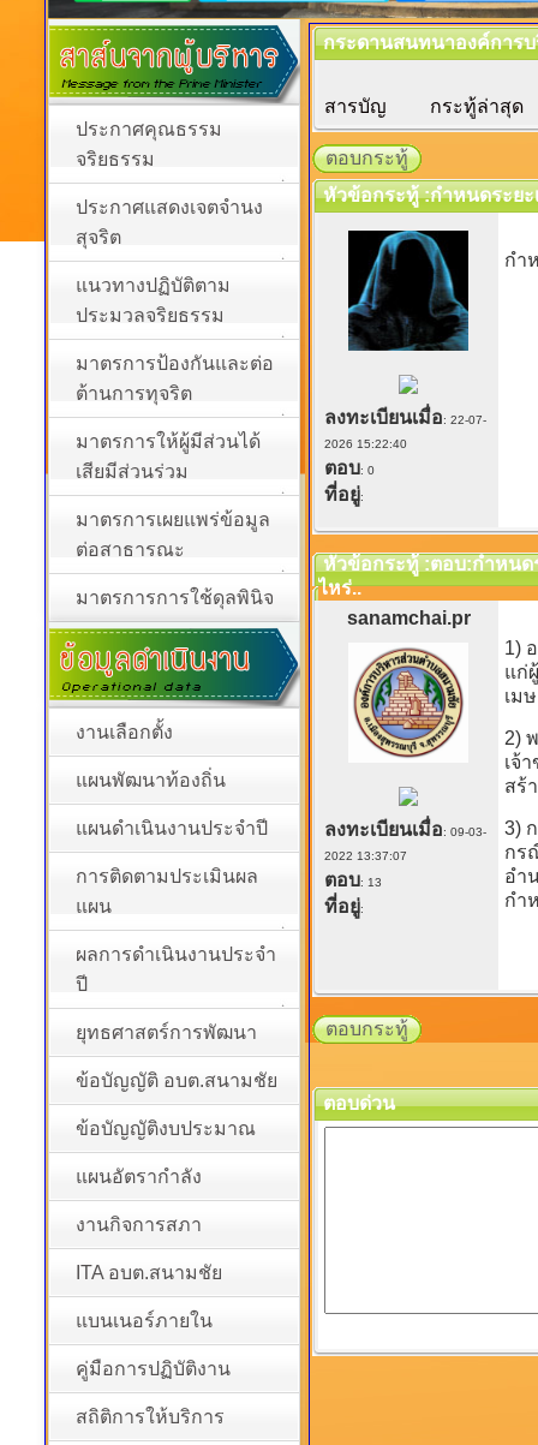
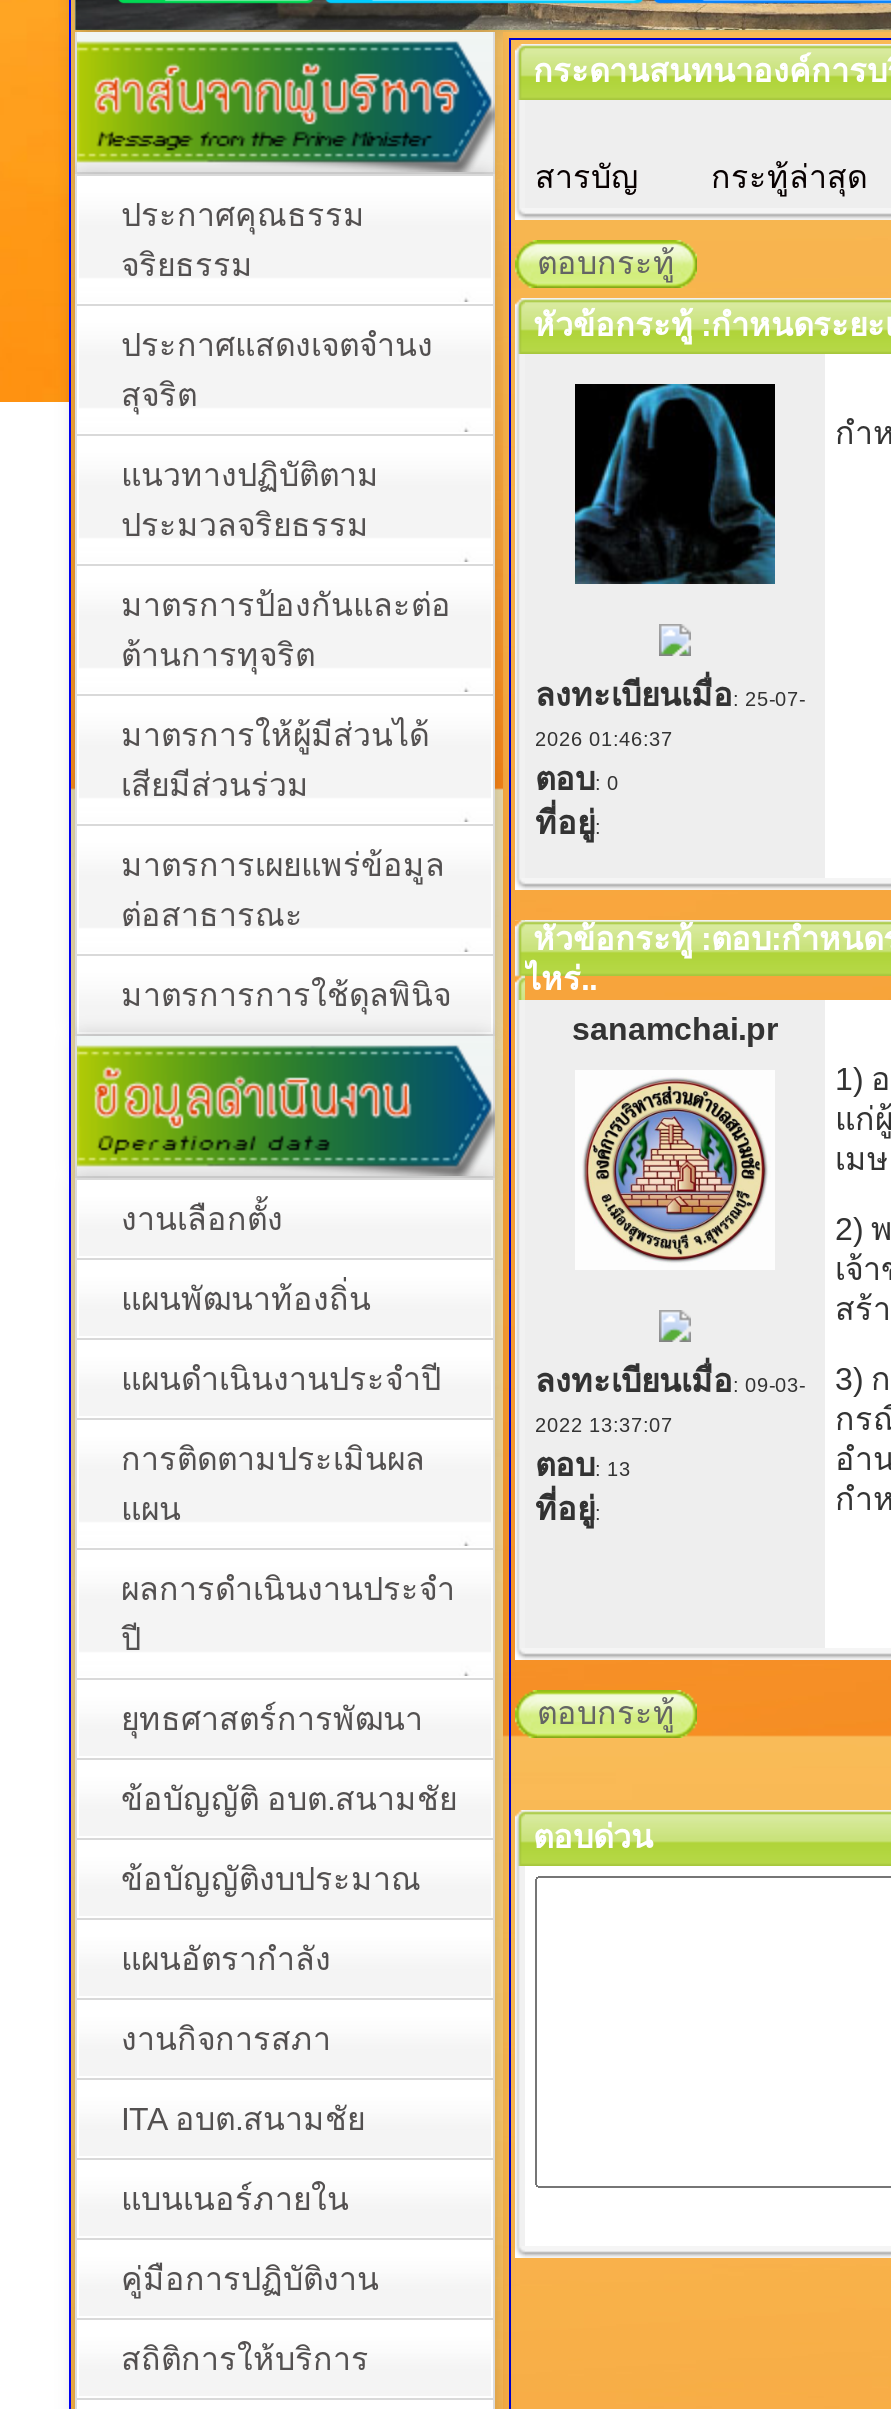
- ลงทะเบียนเมื่อ: 22-07-
+ ลงทะเบียนเมื่อ: 25-07-

- 2026 15:22:40
+ 2026 01:46:37
